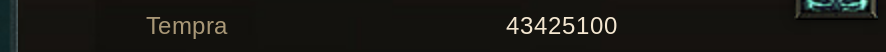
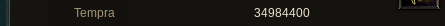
- 43425100
+ 34984400
